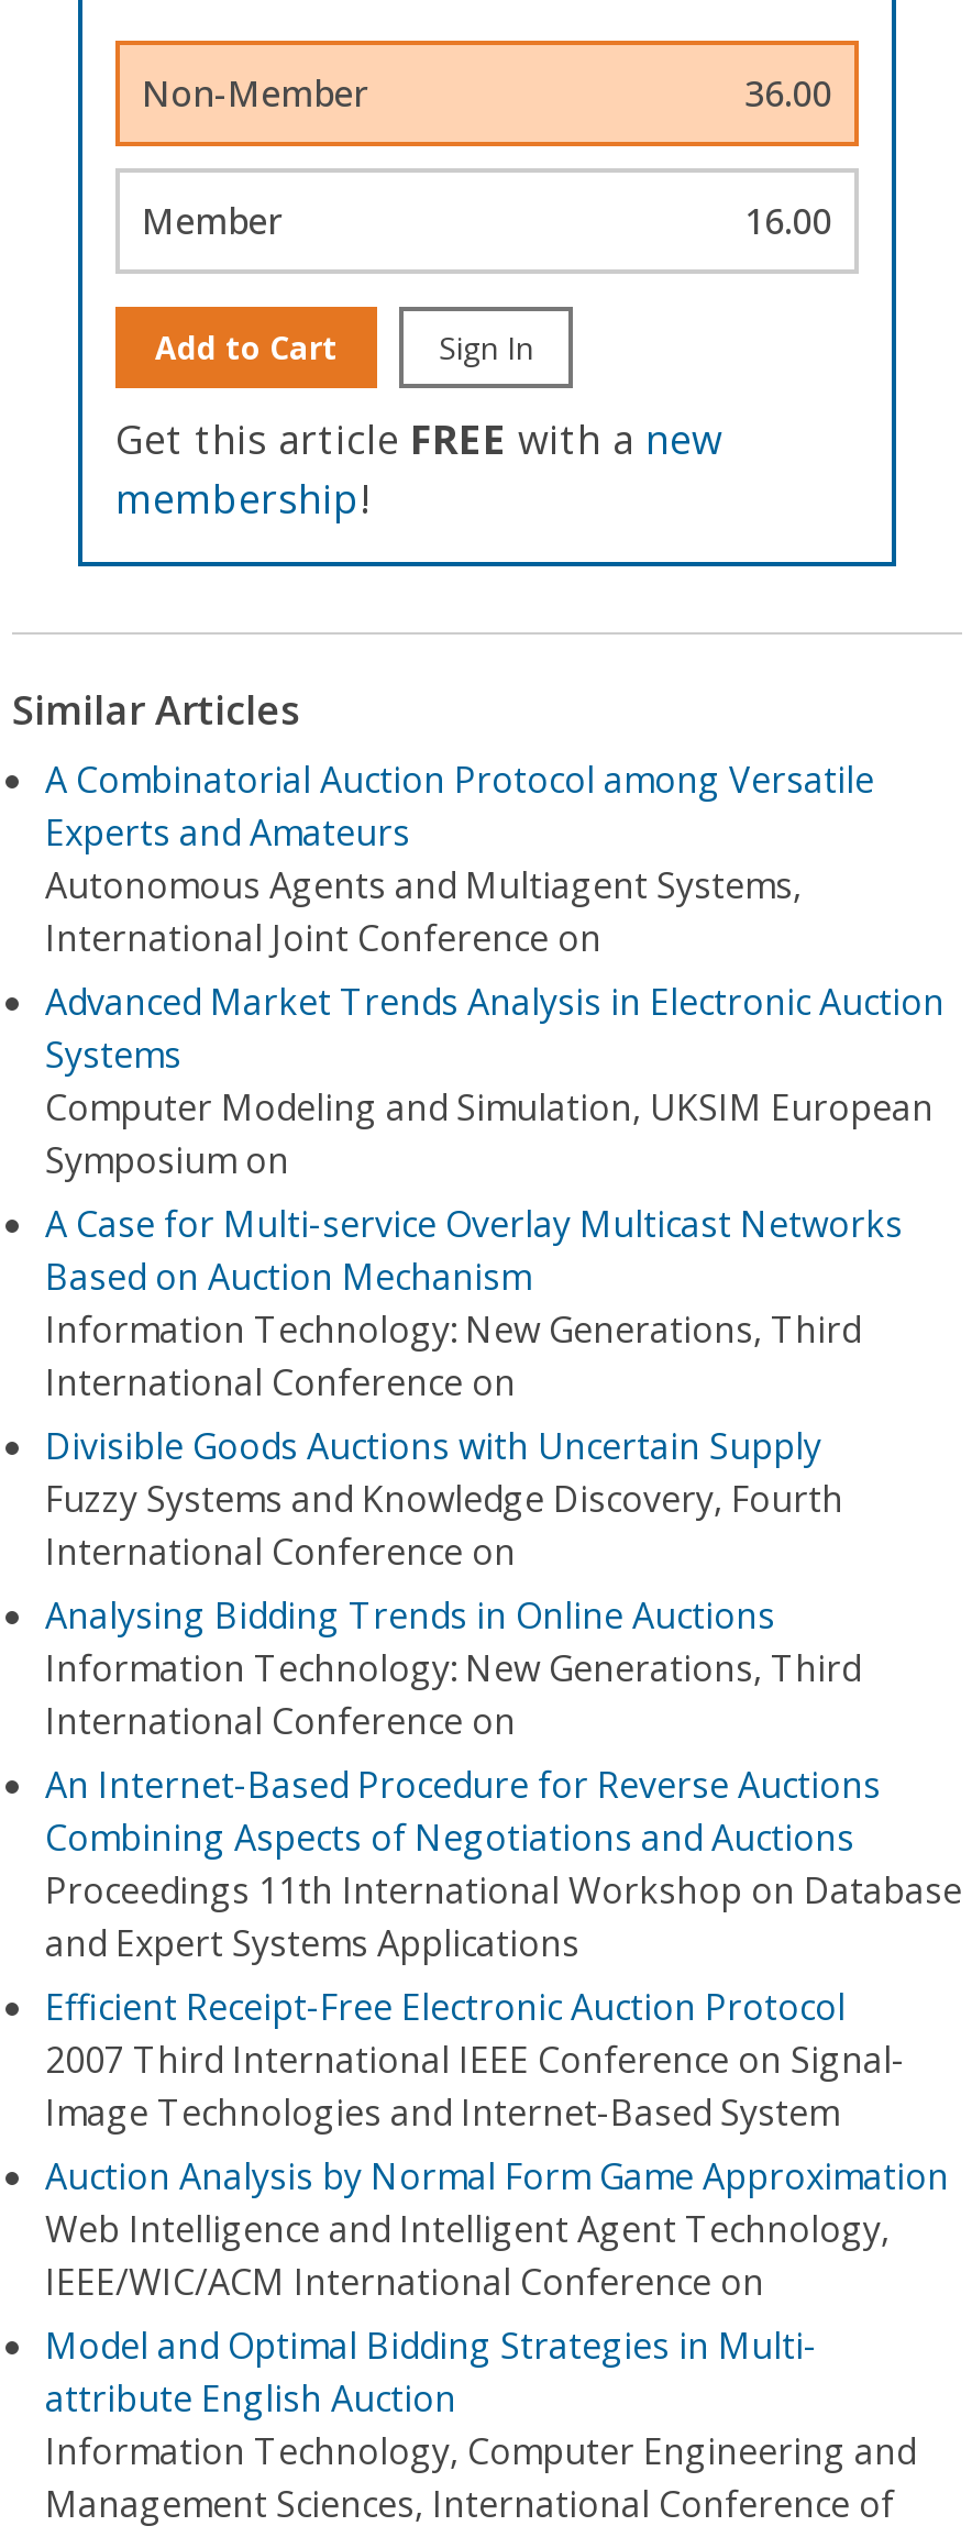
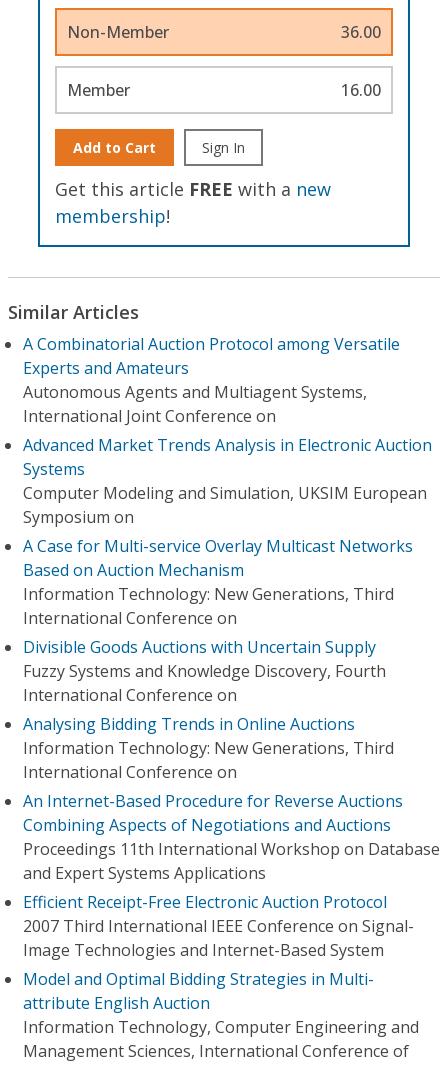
- Auction Analysis by Normal Form Game Approximation
- Web Intelligence and Intelligent Agent Technology,
- IEEE/WIC/ACM International Conference on
